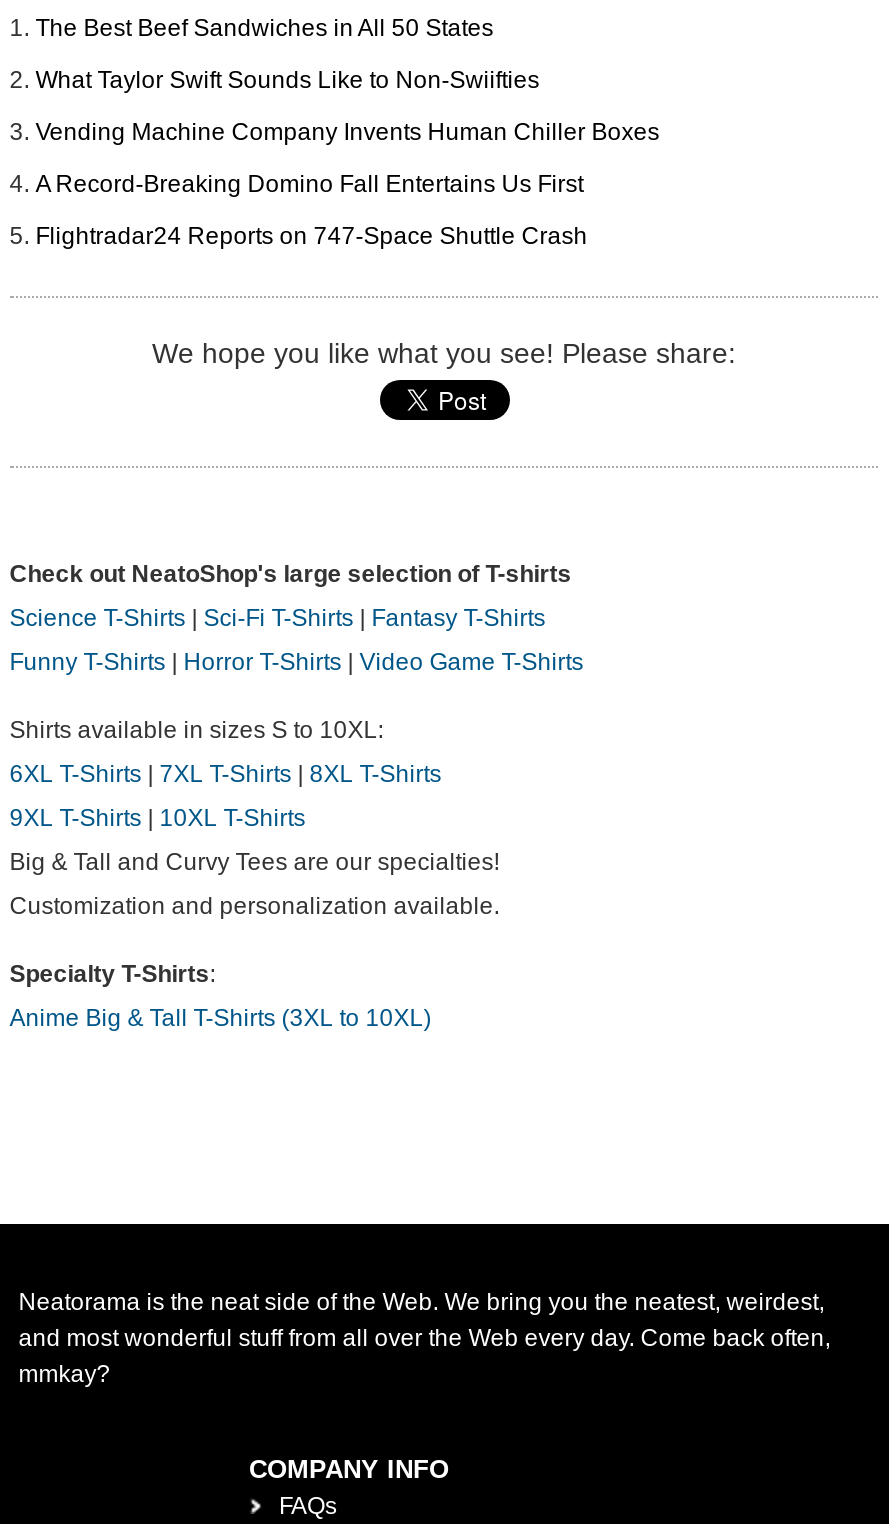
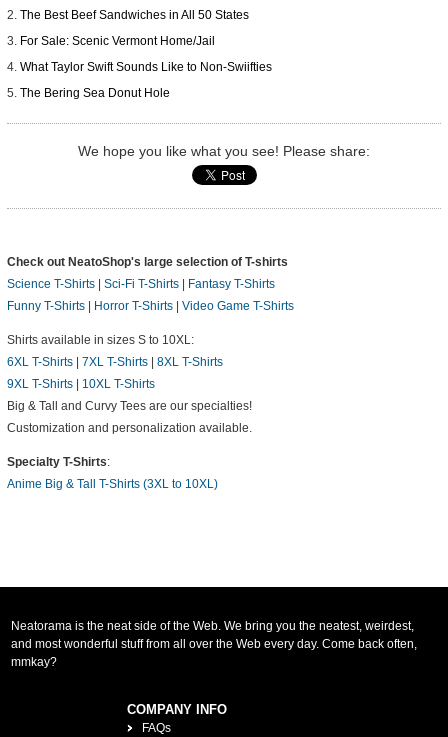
+ For Sale: Scenic Vermont Home/Jail

moved down: What Taylor Swift Sounds Like to Non-Swiifties

- Vending Machine Company Invents Human Chiller Boxes
- A Record-Breaking Domino Fall Entertains Us First
- Flightradar24 Reports on 747-Space Shuttle Crash
+ The Bering Sea Donut Hole
